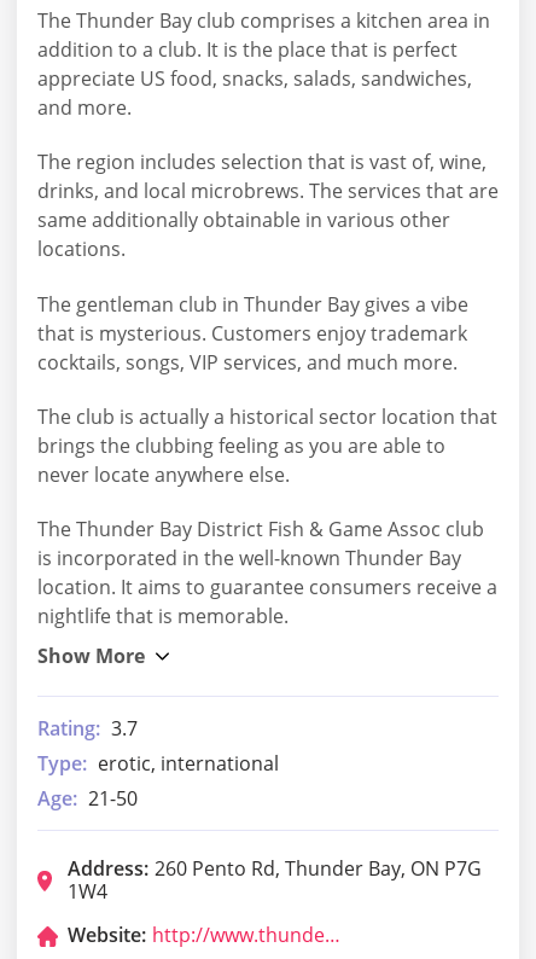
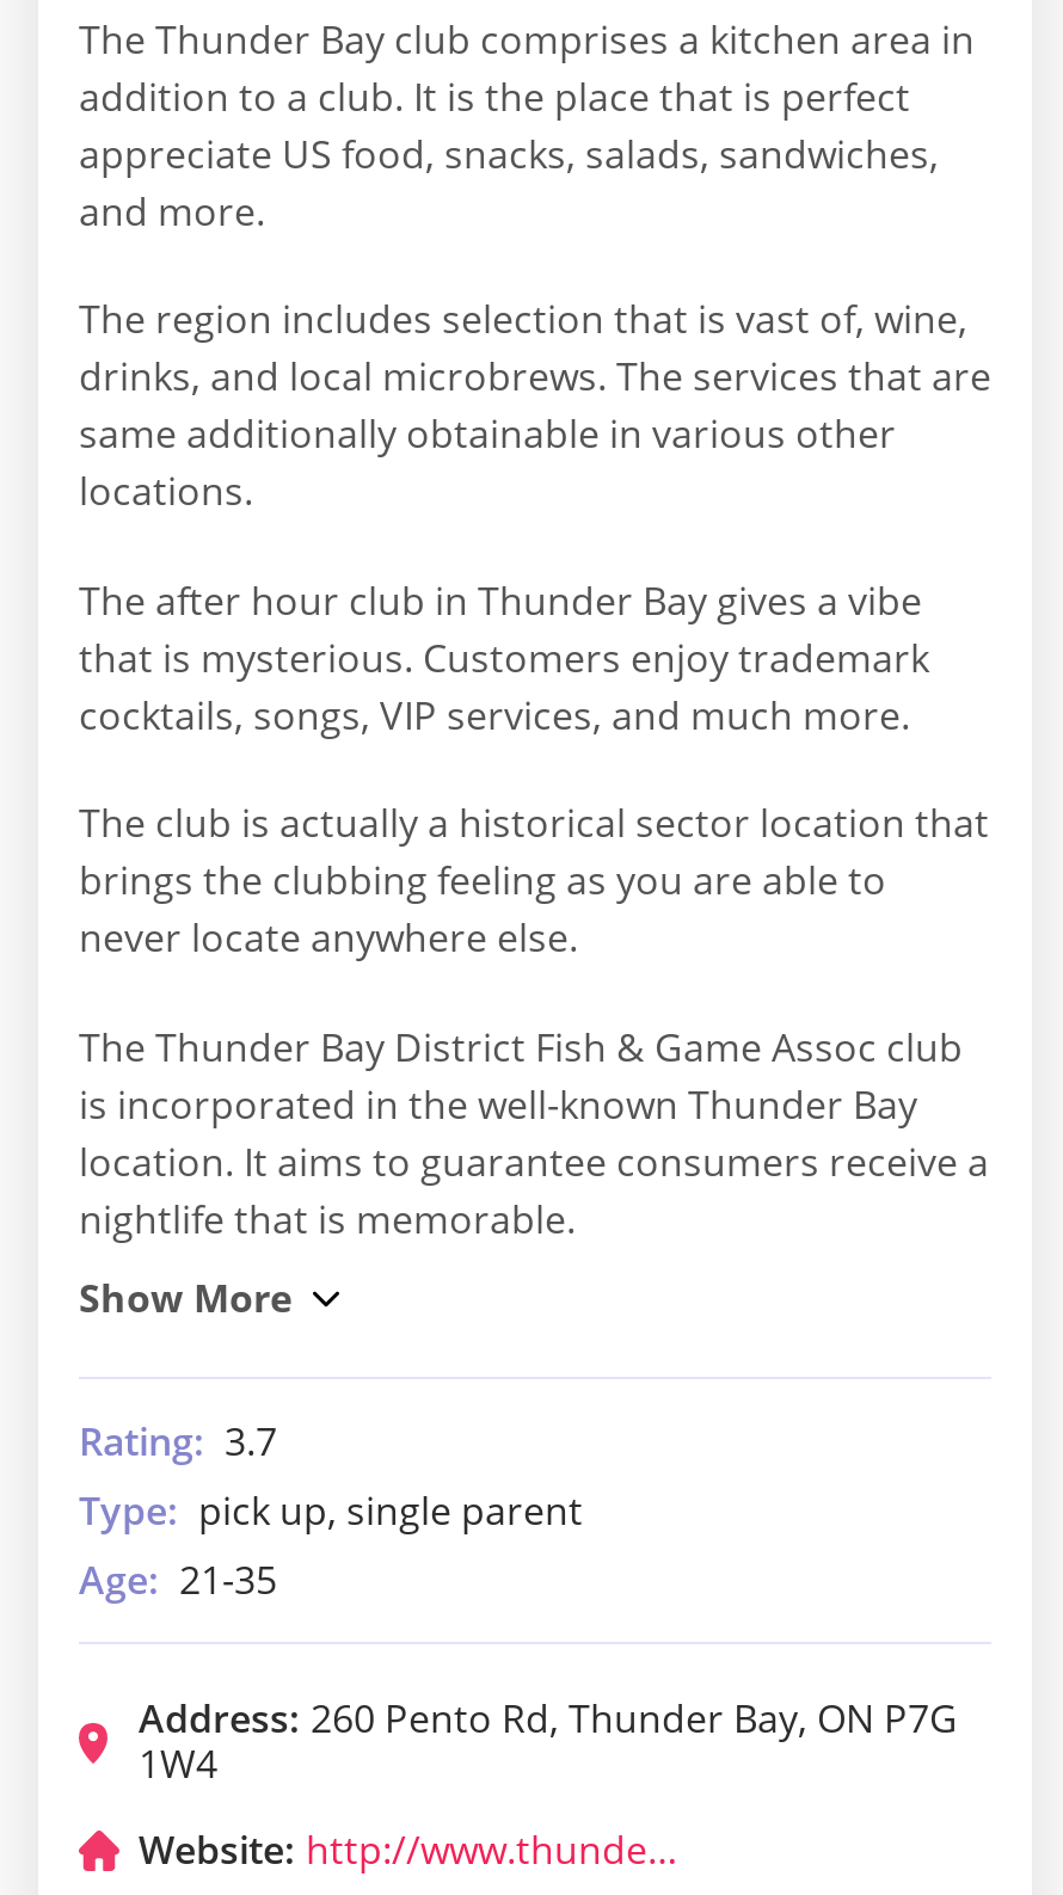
- The gentleman club in Thunder Bay gives a vibe
+ The after hour club in Thunder Bay gives a vibe

- Type: erotic, international
- Age: 21-50
+ Type: pick up, single parent
+ Age: 21-35
